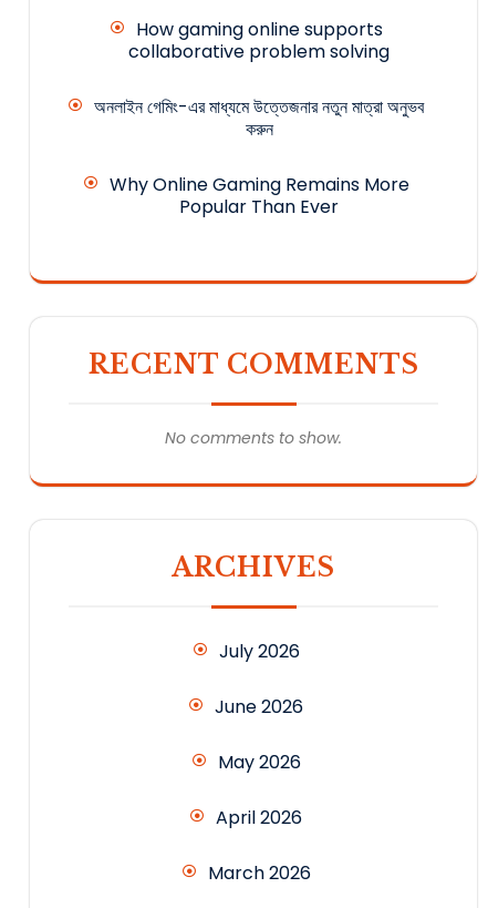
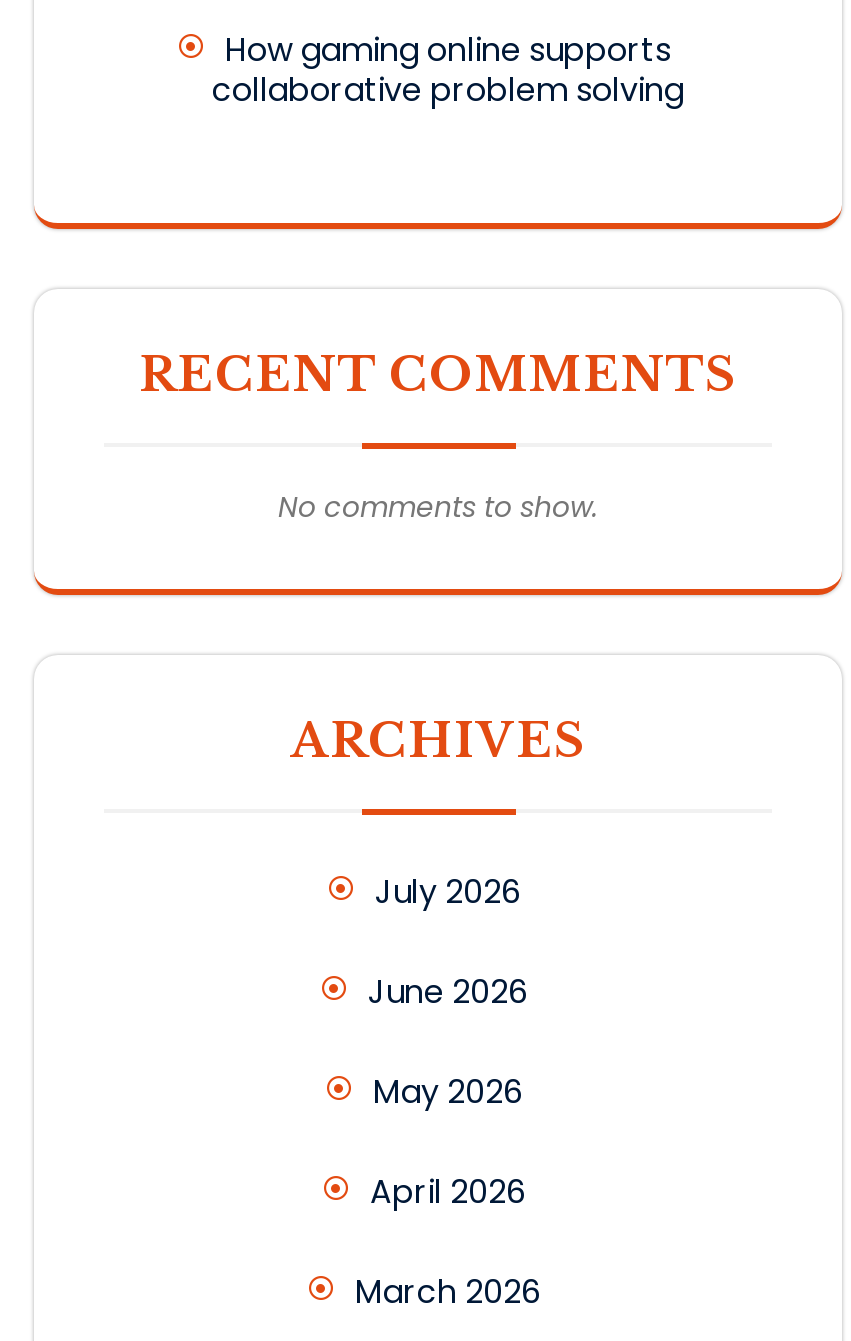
- অনলাইন গেমিং-এর মাধ্যমে উত্তেজনার নতুন মাত্রা অনুভব
- করুন
- Why Online Gaming Remains More
- Popular Than Ever
